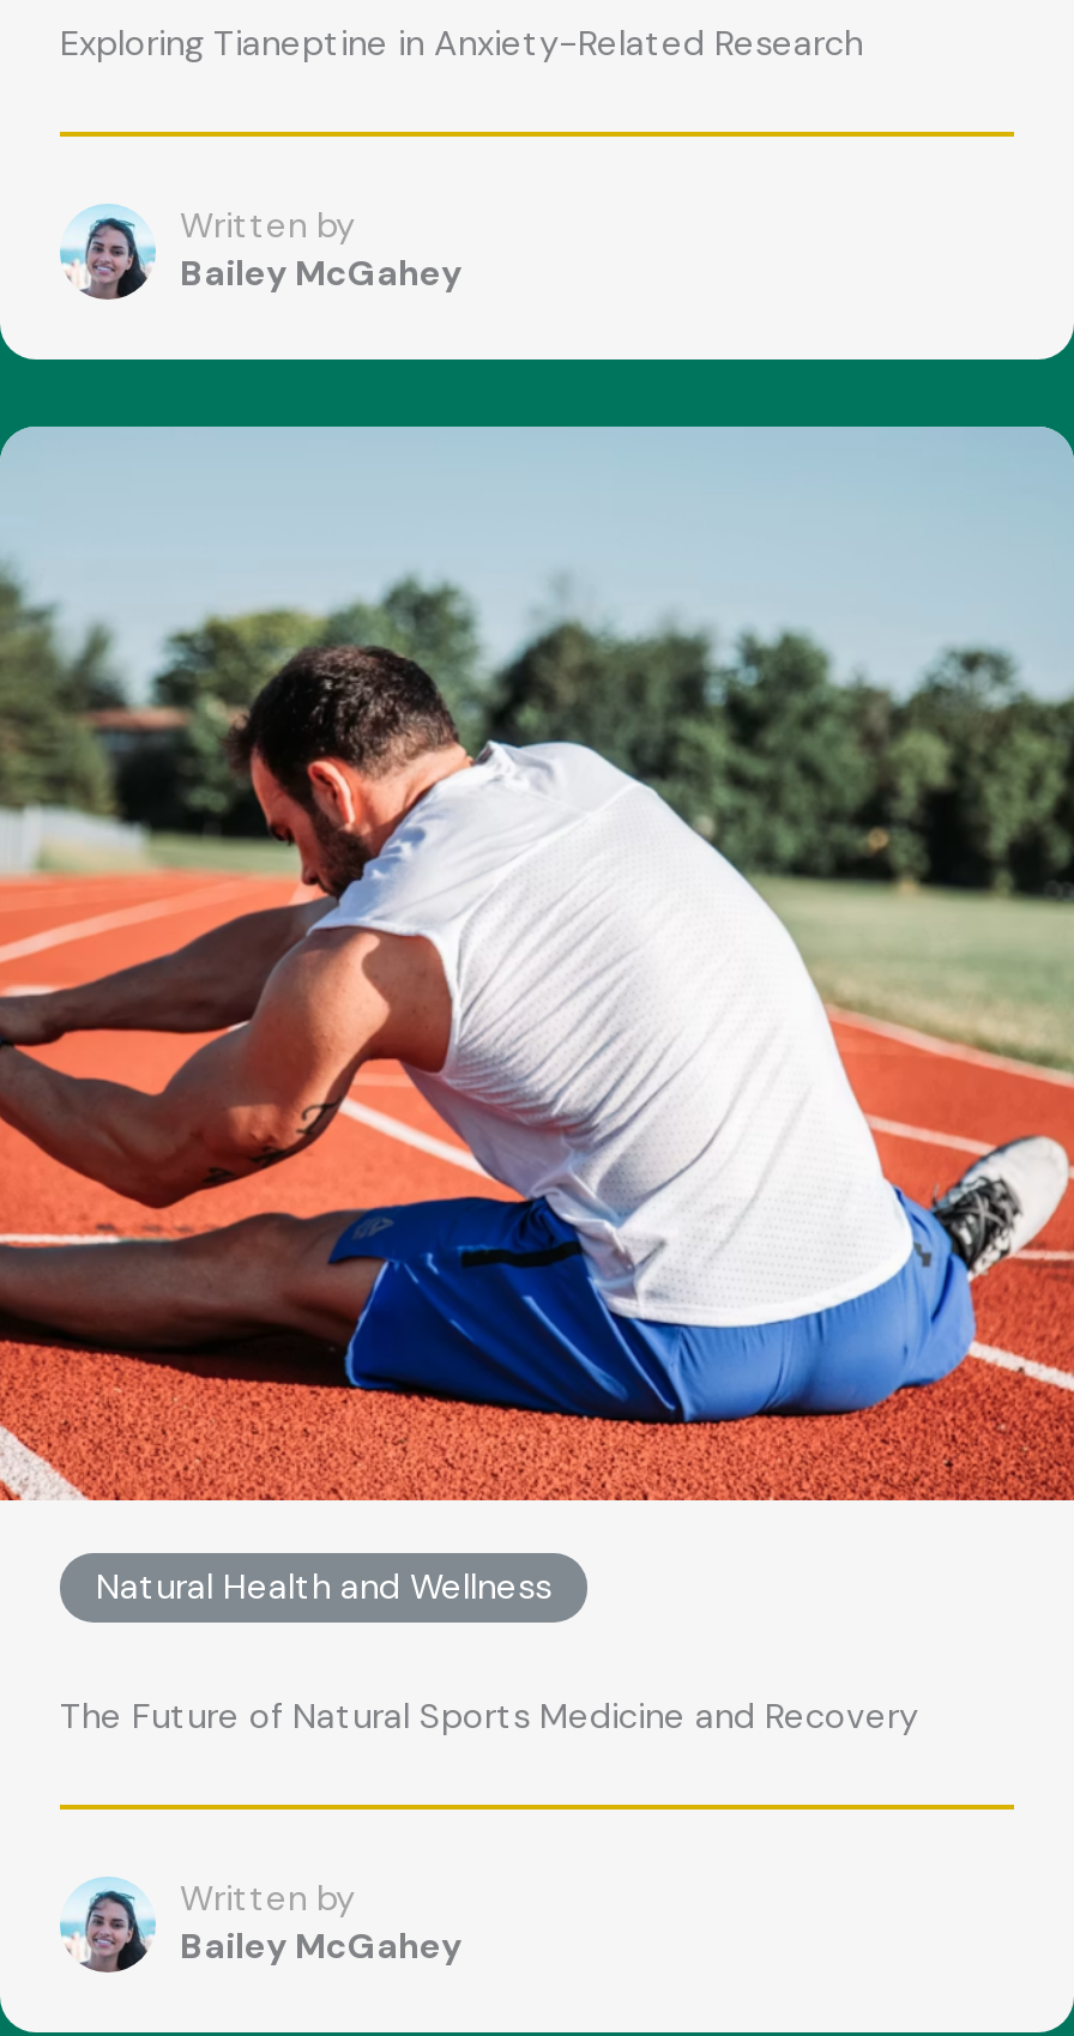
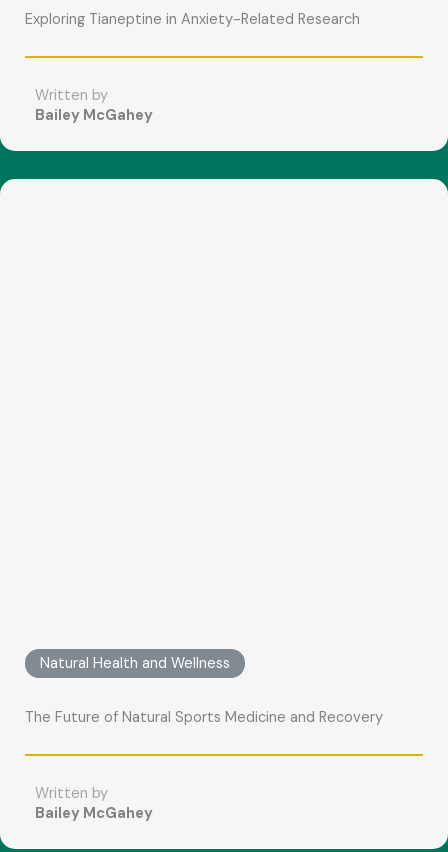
- [image]
